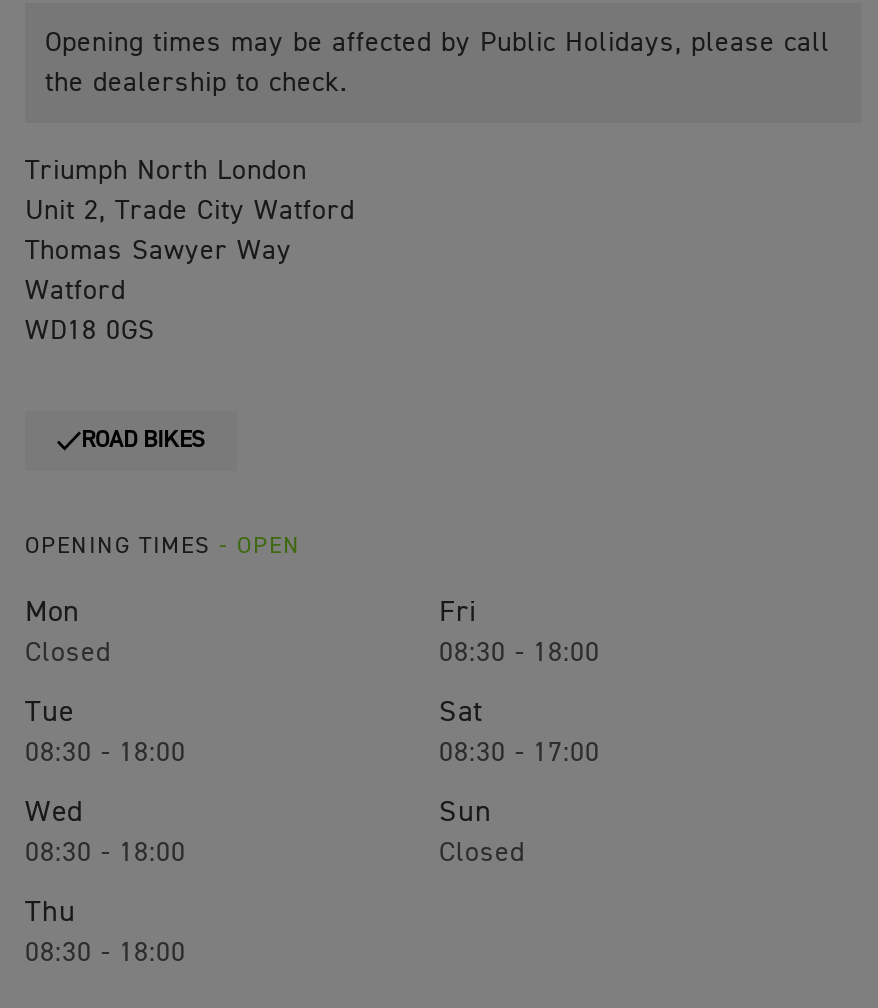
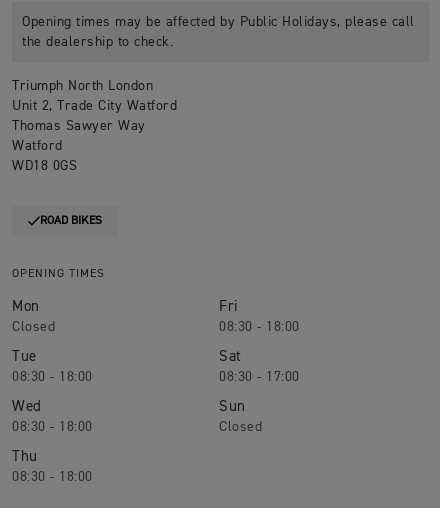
- OPENING TIMES - OPEN
+ OPENING TIMES
